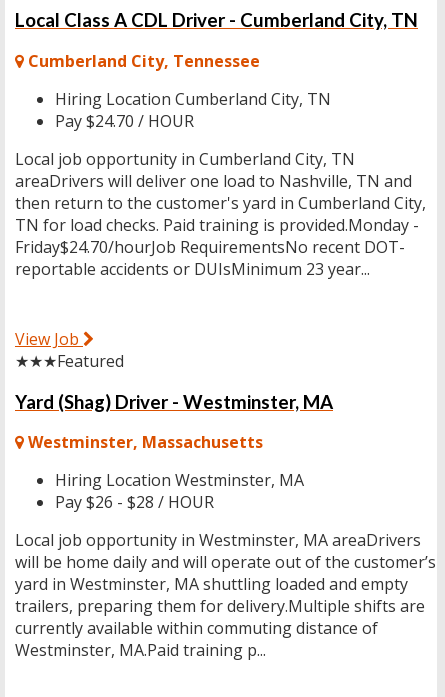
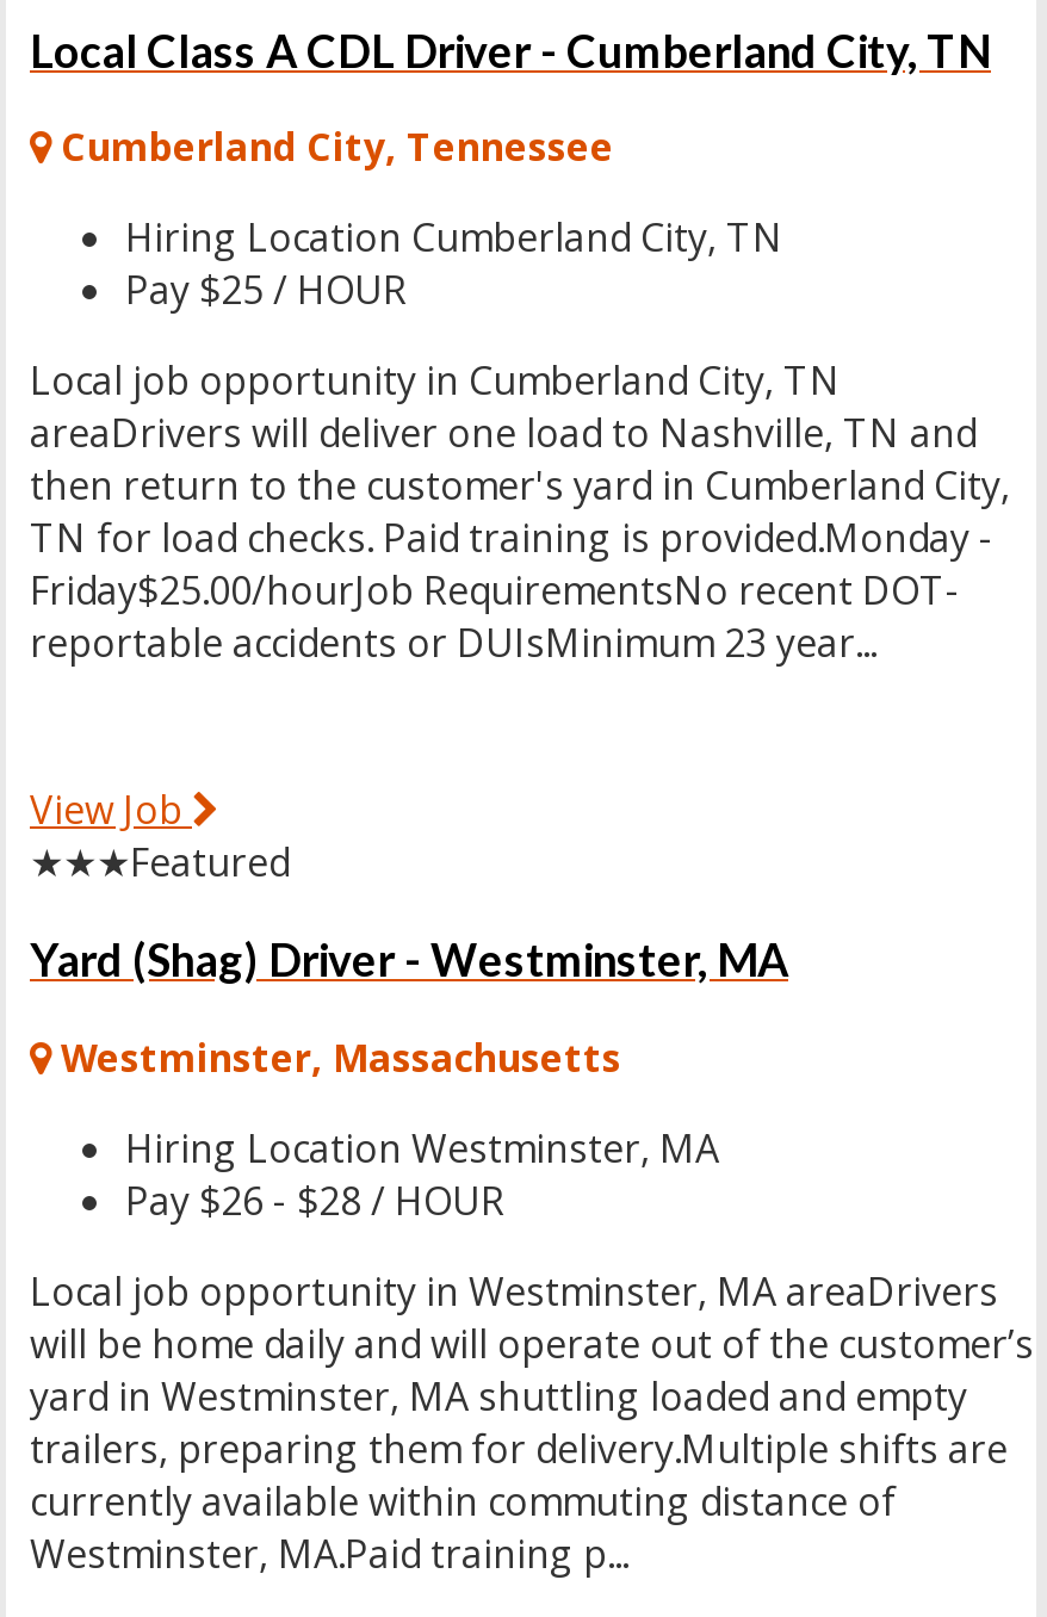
- Pay $24.70 / HOUR
+ Pay $25 / HOUR

- Friday$24.70/hourJob RequirementsNo recent DOT-
+ Friday$25.00/hourJob RequirementsNo recent DOT-
